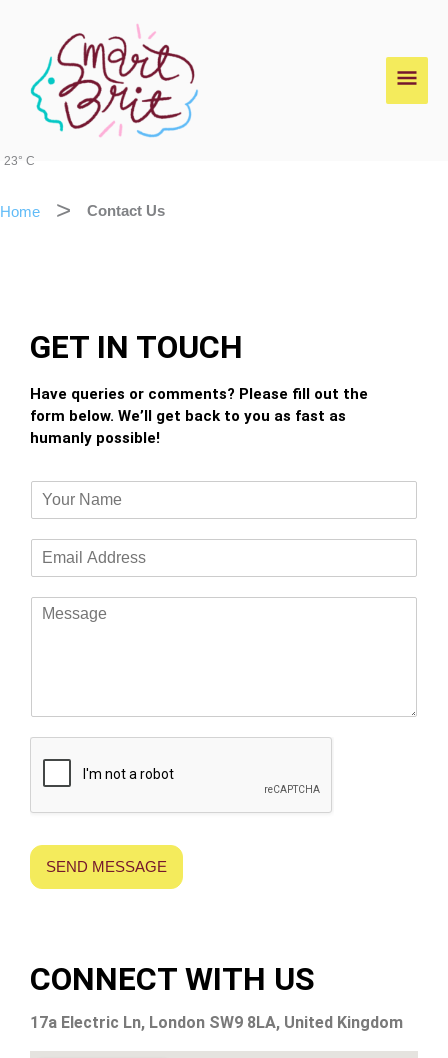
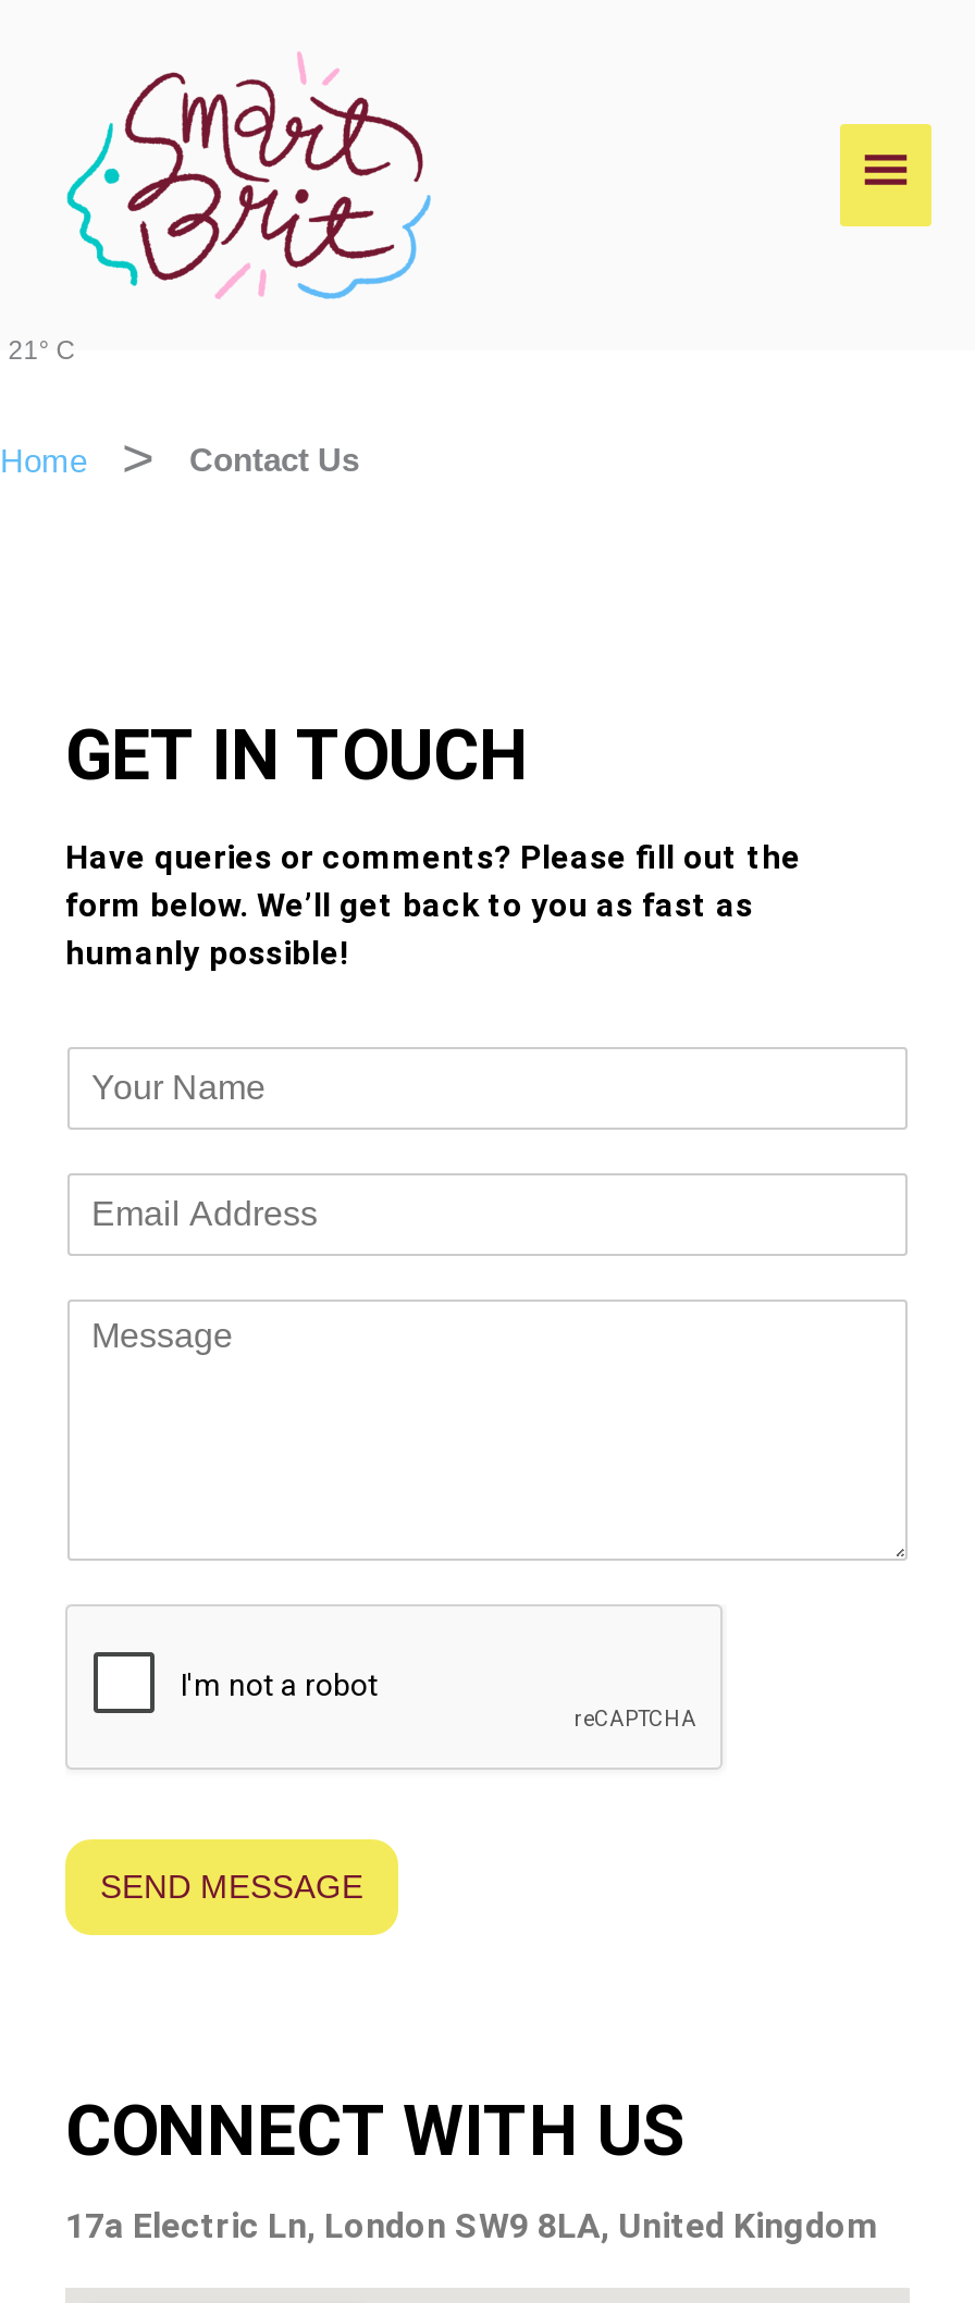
- 23° C
+ 21° C
